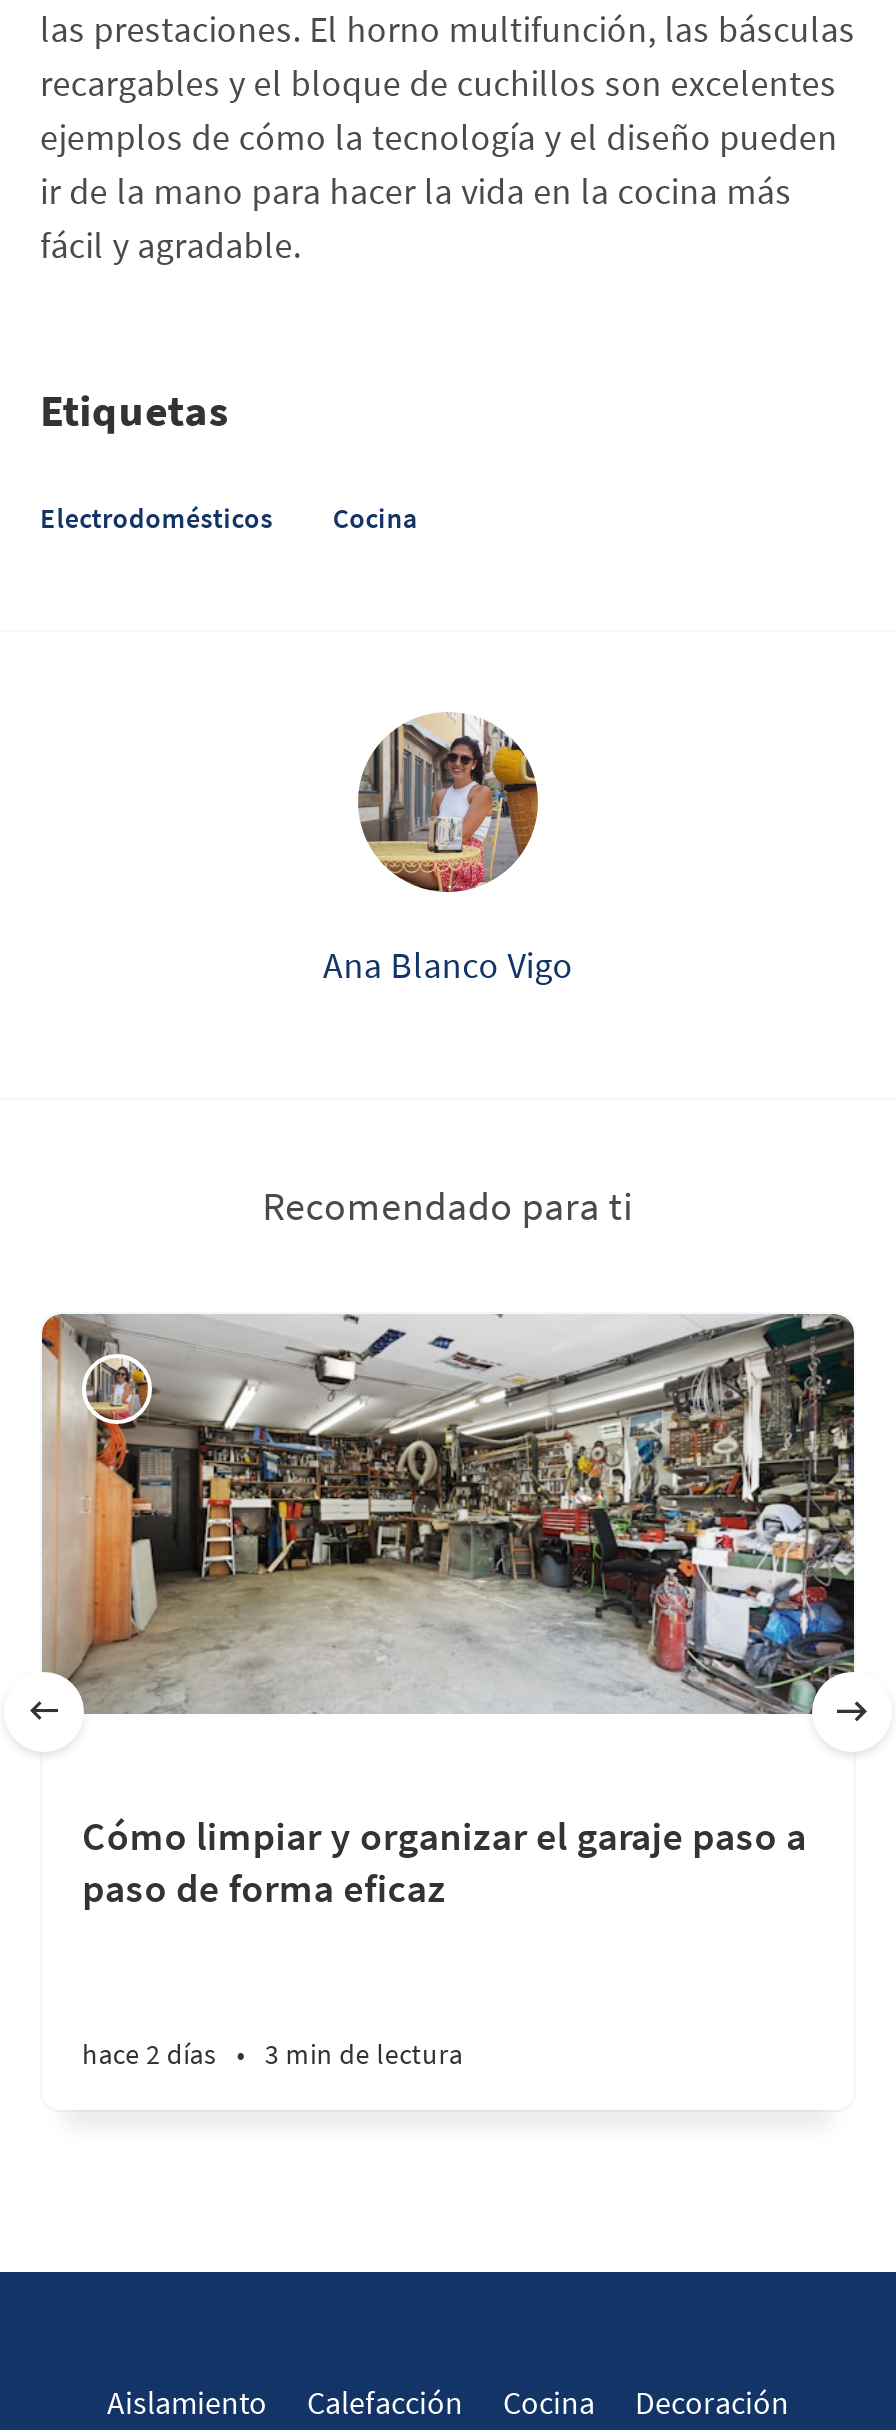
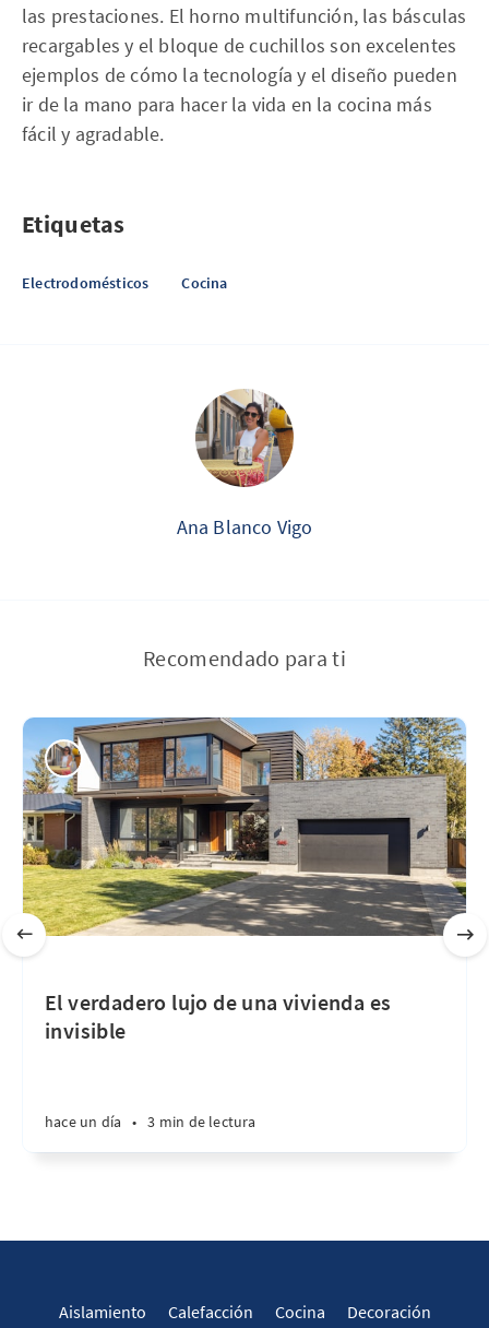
- [image]
+ [image]

- Cómo limpiar y organizar el garaje paso a
- paso de forma eficaz
+ El verdadero lujo de una vivienda es
+ invisible

- hace 2 días • 3 min de lectura
+ hace un día • 3 min de lectura
